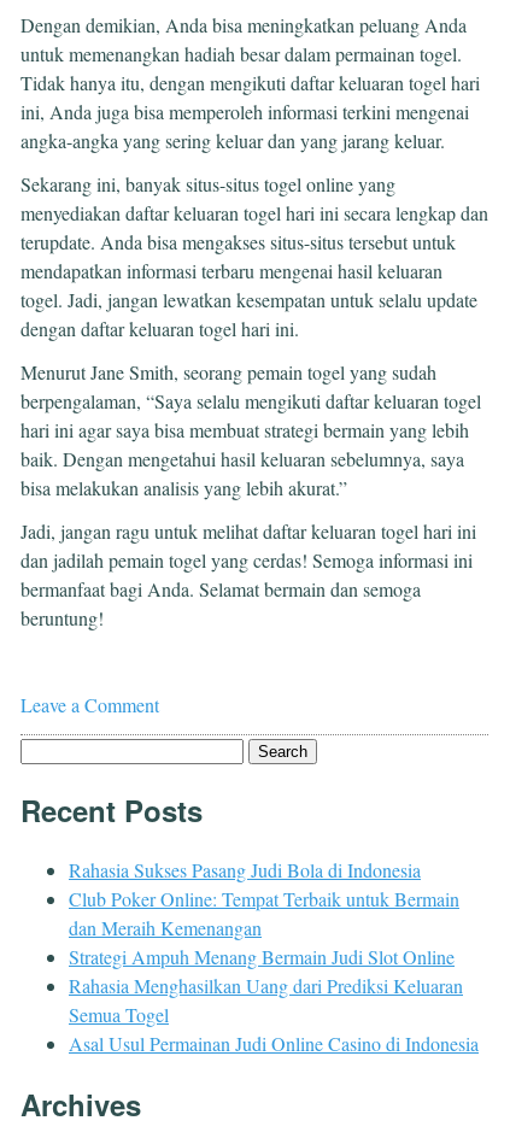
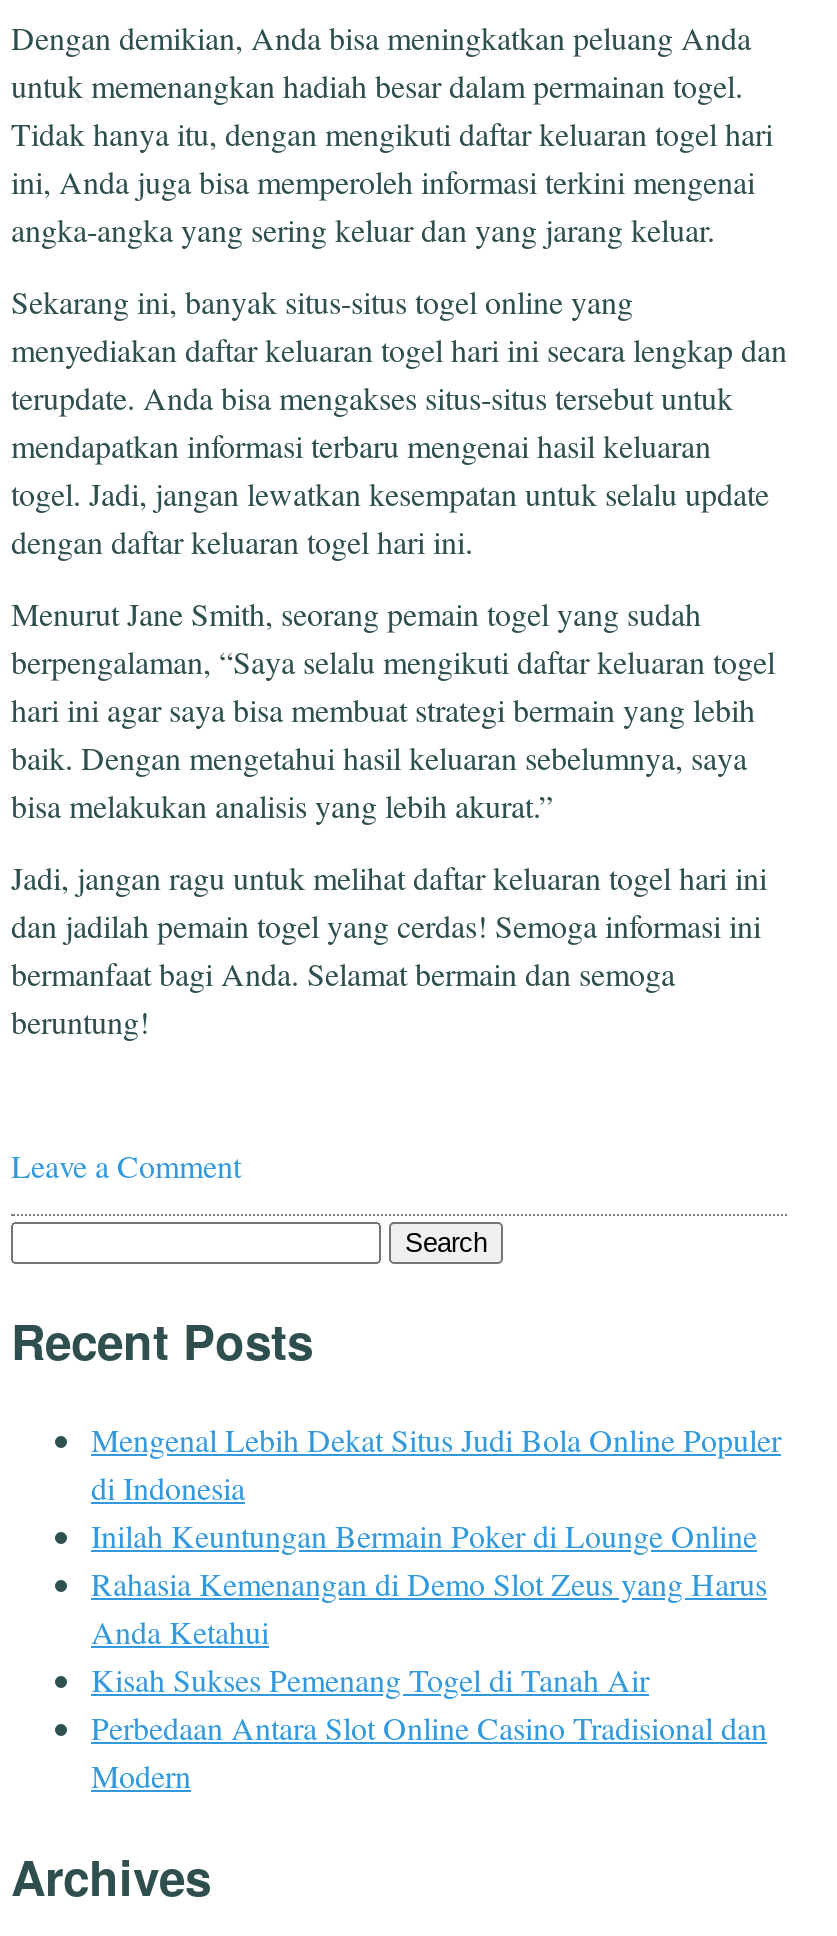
- Rahasia Sukses Pasang Judi Bola di Indonesia
- Club Poker Online: Tempat Terbaik untuk Bermain
- dan Meraih Kemenangan
- Strategi Ampuh Menang Bermain Judi Slot Online
- Rahasia Menghasilkan Uang dari Prediksi Keluaran
- Semua Togel
- Asal Usul Permainan Judi Online Casino di Indonesia
+ Mengenal Lebih Dekat Situs Judi Bola Online Populer
+ di Indonesia
+ Inilah Keuntungan Bermain Poker di Lounge Online
+ Rahasia Kemenangan di Demo Slot Zeus yang Harus
+ Anda Ketahui
+ Kisah Sukses Pemenang Togel di Tanah Air
+ Perbedaan Antara Slot Online Casino Tradisional dan
+ Modern
